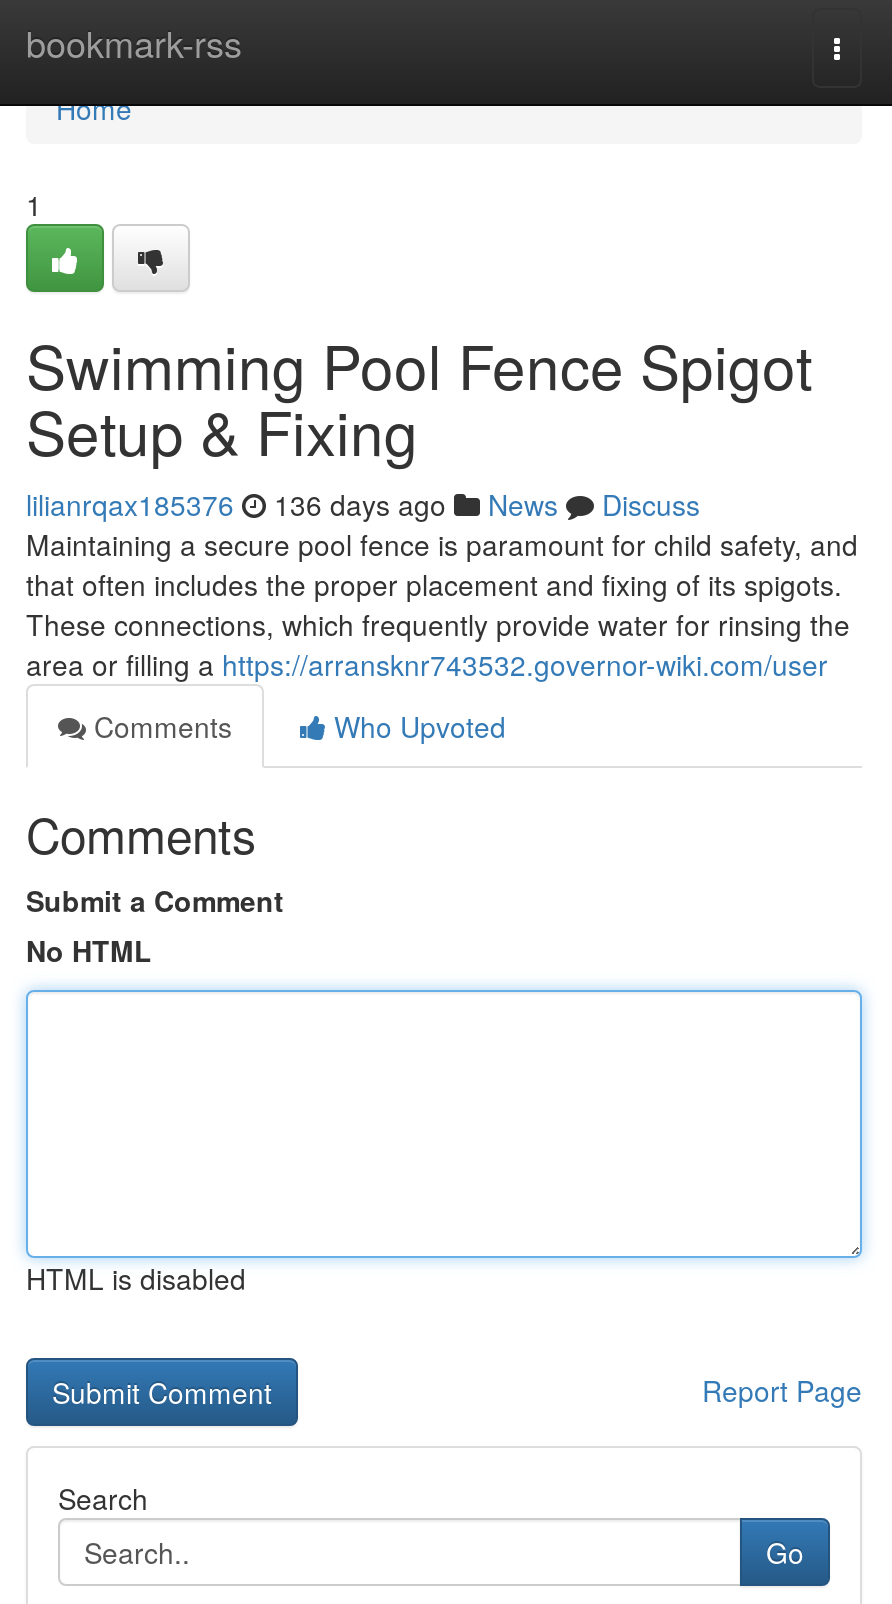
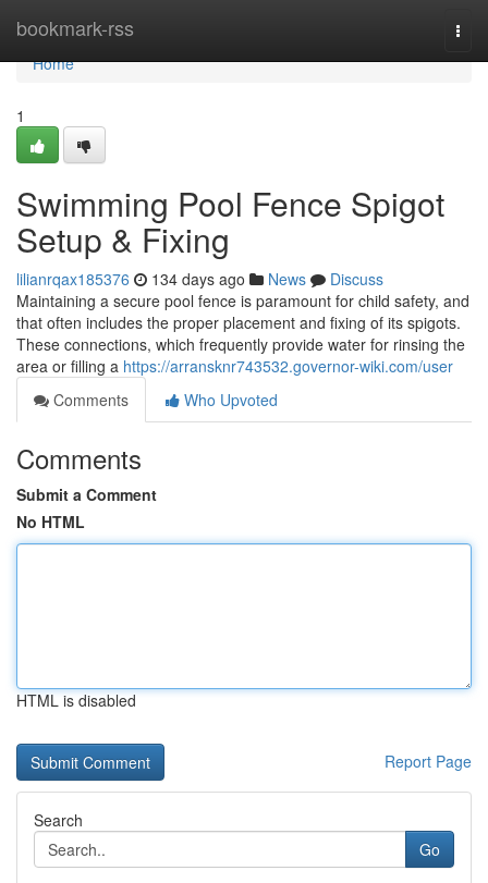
- lilianrqax185376 136 days ago News Discuss
+ lilianrqax185376 134 days ago News Discuss
